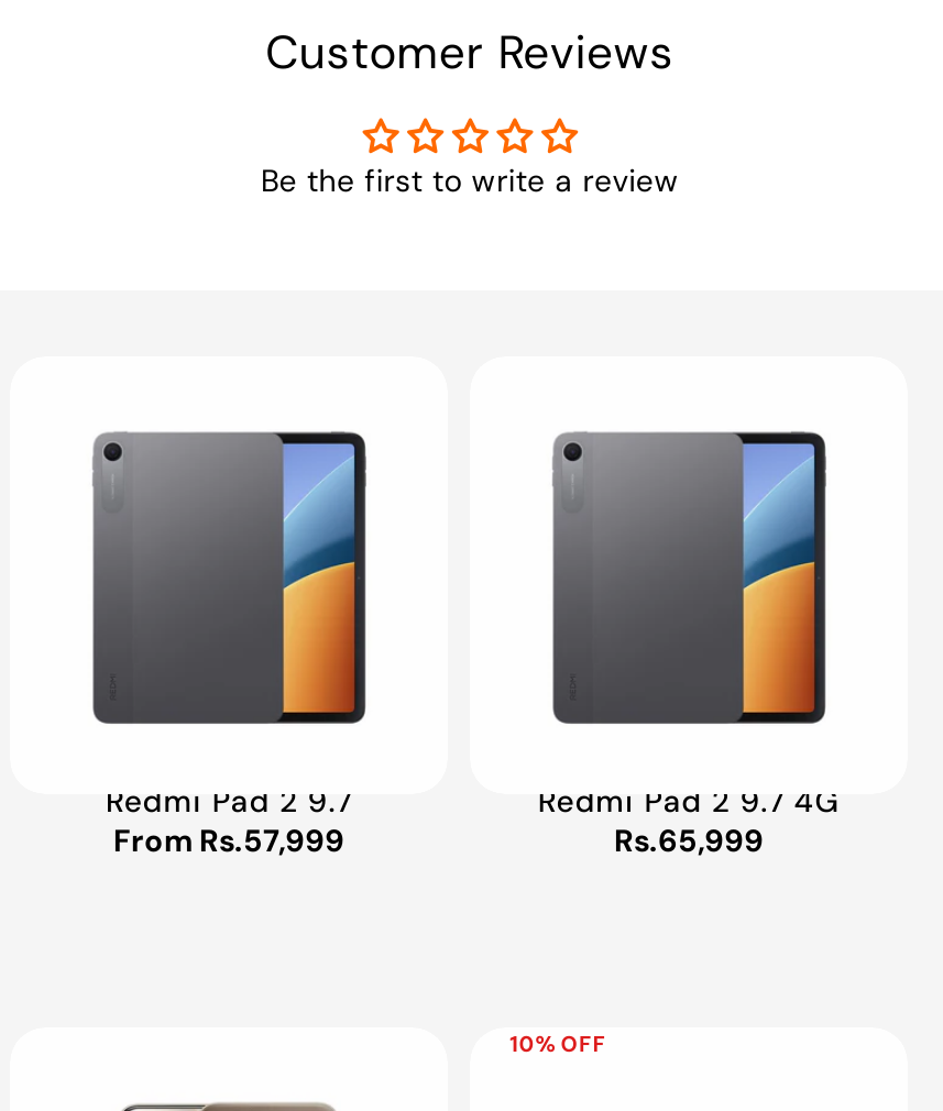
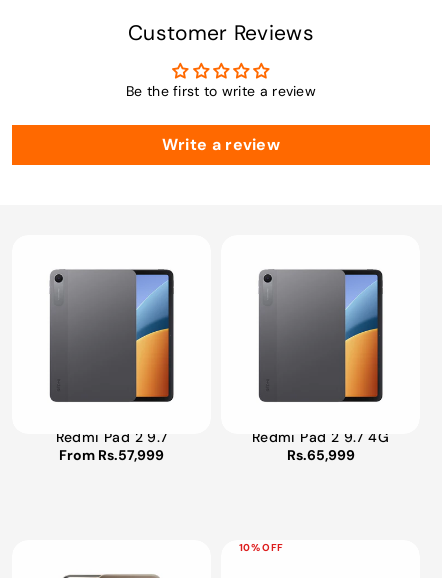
+ Write a review
